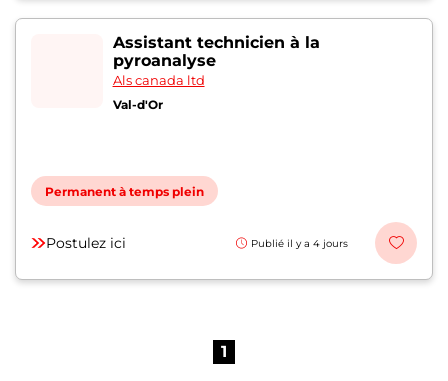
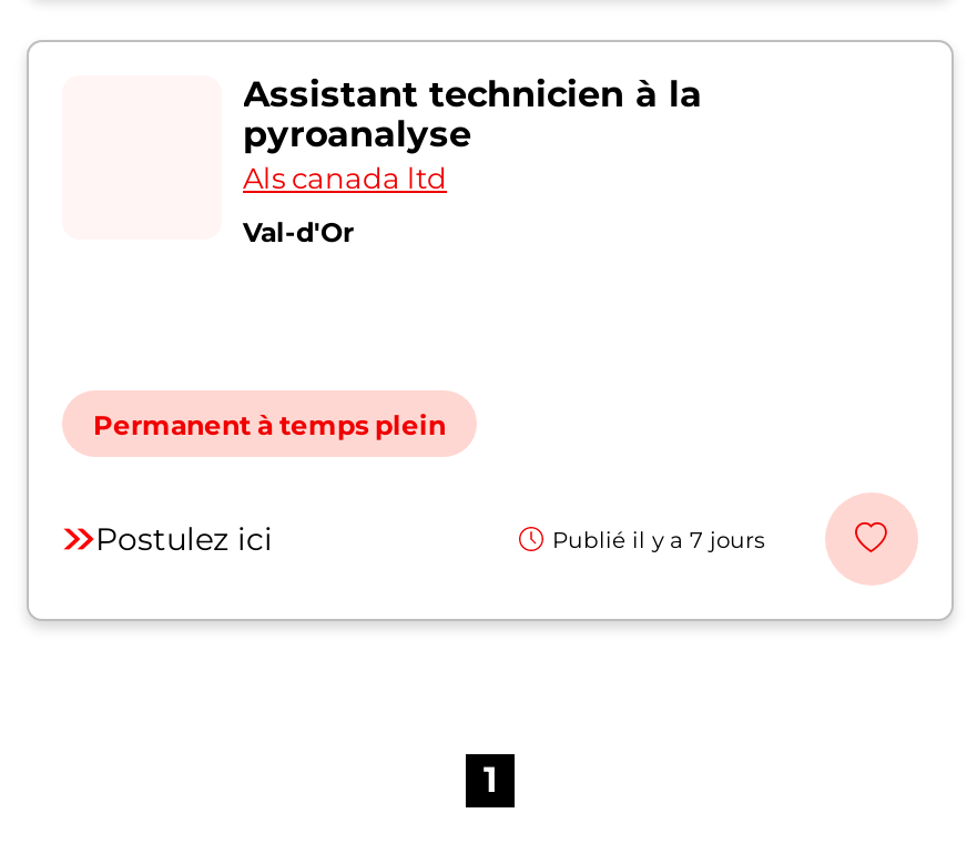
- Publié il y a 4 jours
+ Publié il y a 7 jours
